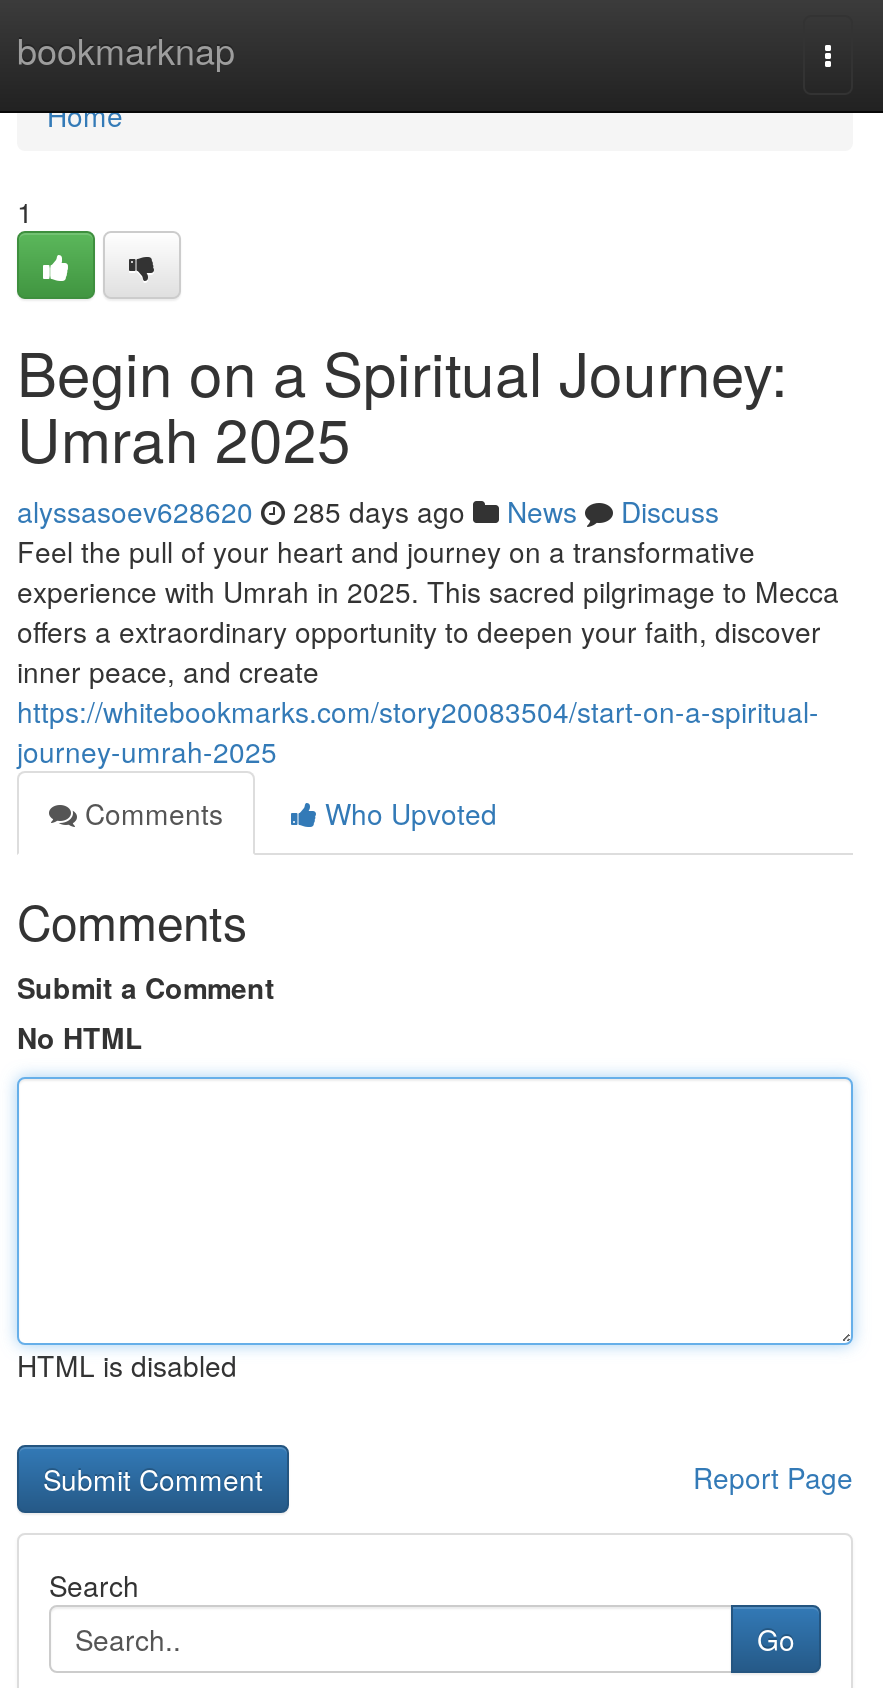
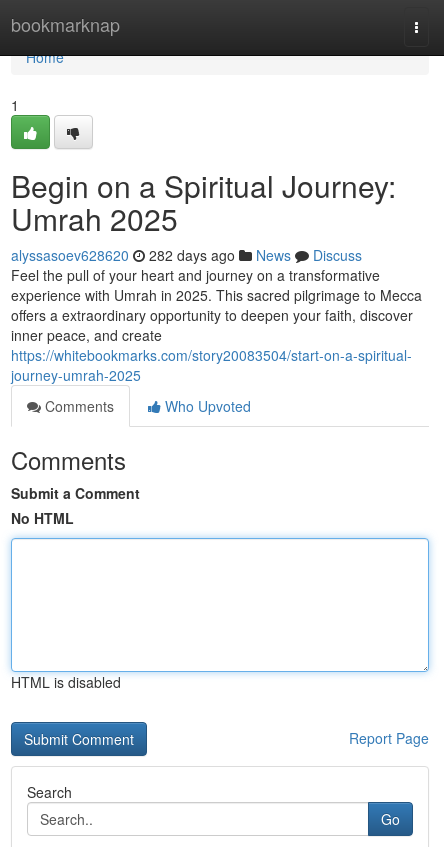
- alyssasoev628620 285 days ago News Discuss
+ alyssasoev628620 282 days ago News Discuss
